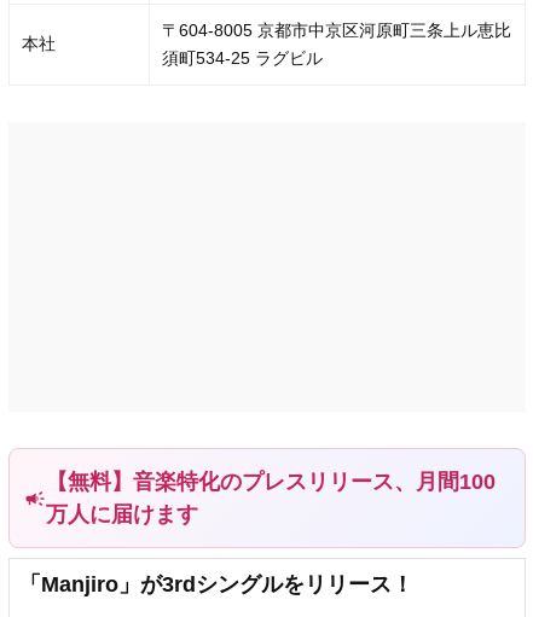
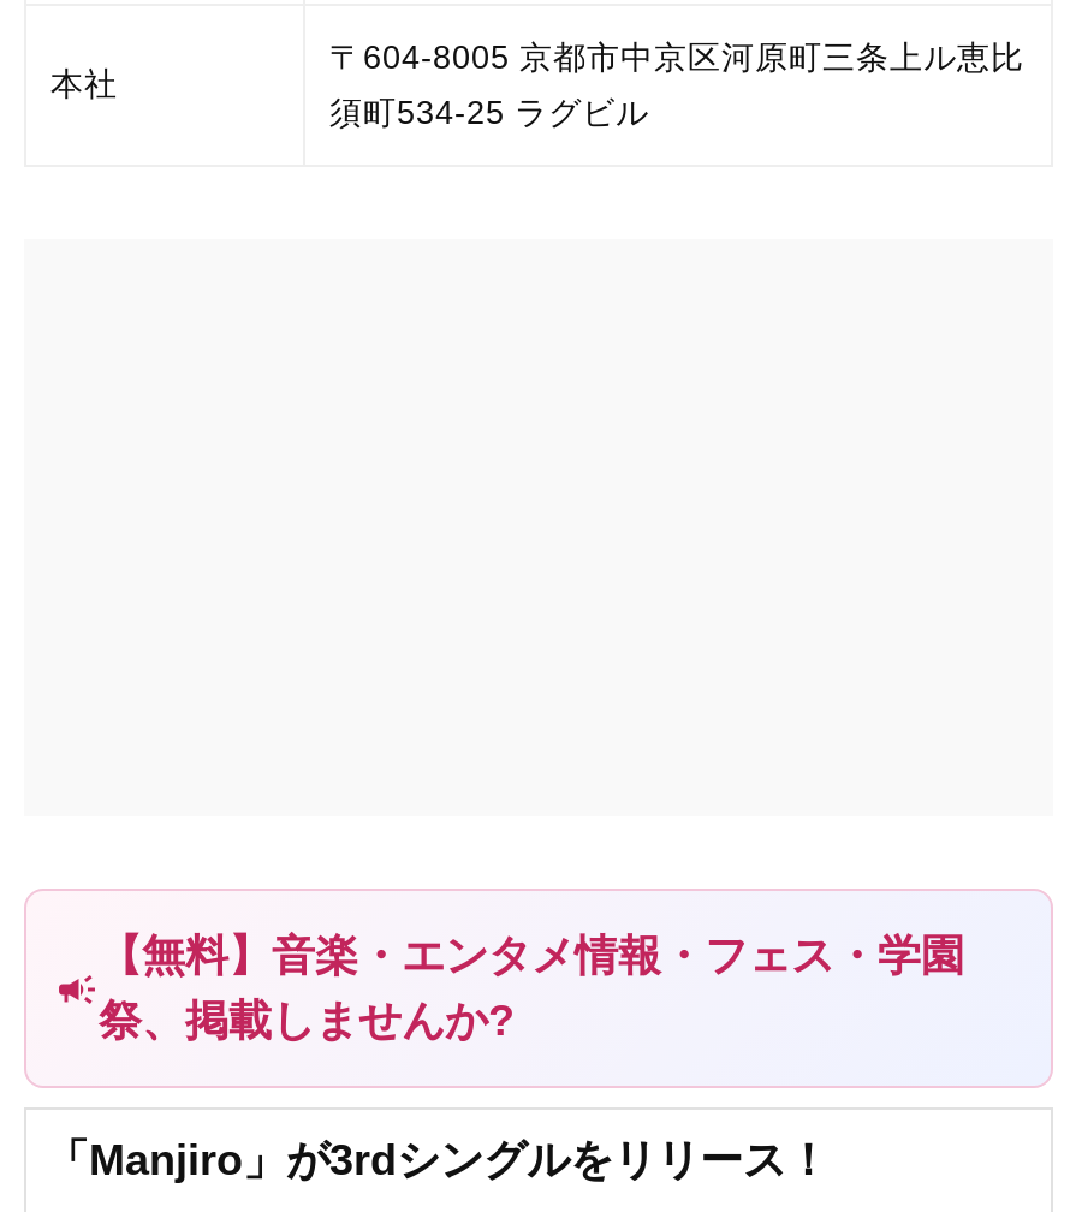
- 【無料】音楽特化のプレスリリース、月間100
- 万人に届けます
+ 【無料】音楽・エンタメ情報・フェス・学園
+ 祭、掲載しませんか?
